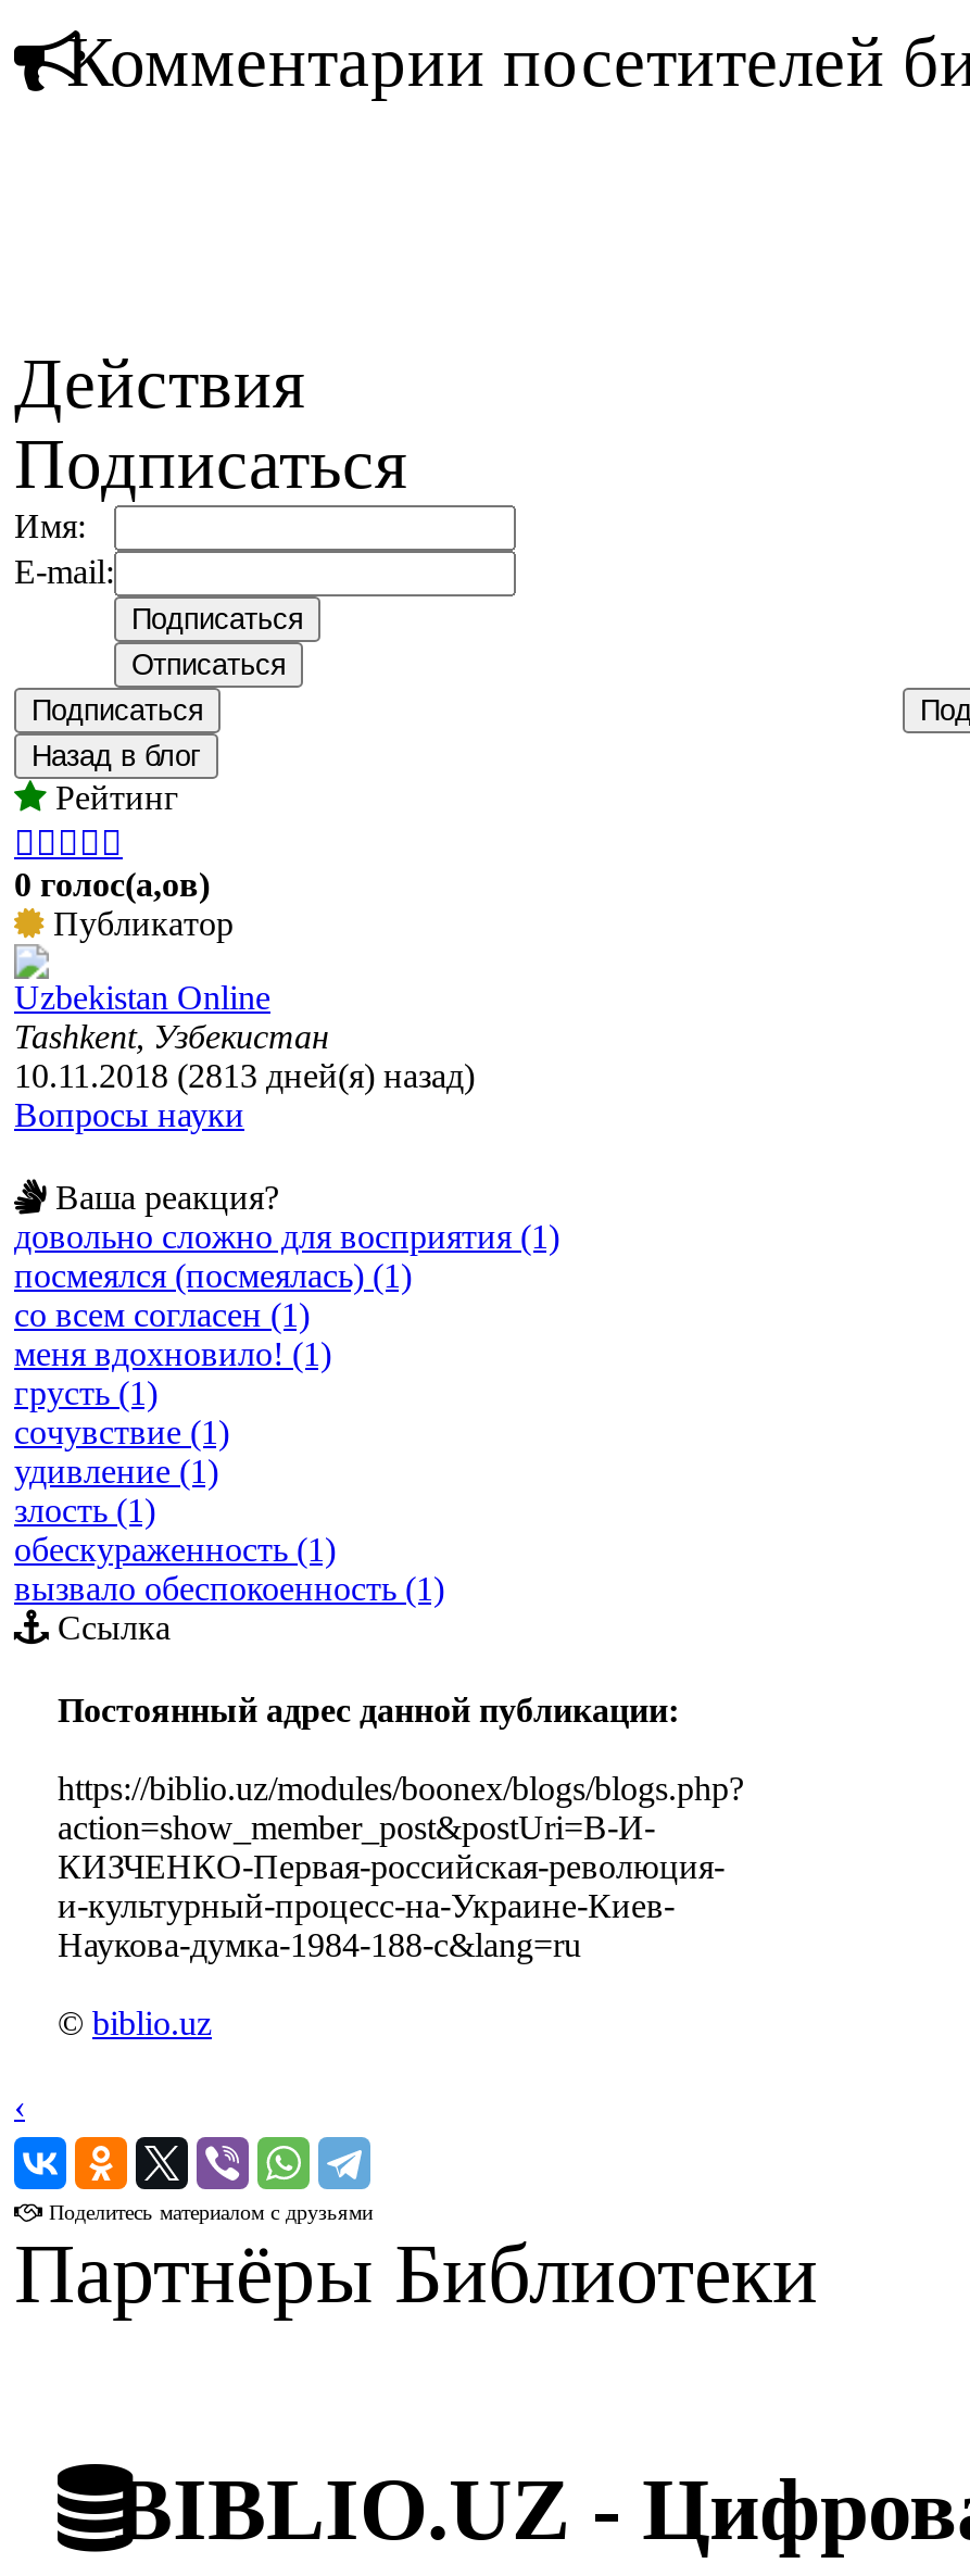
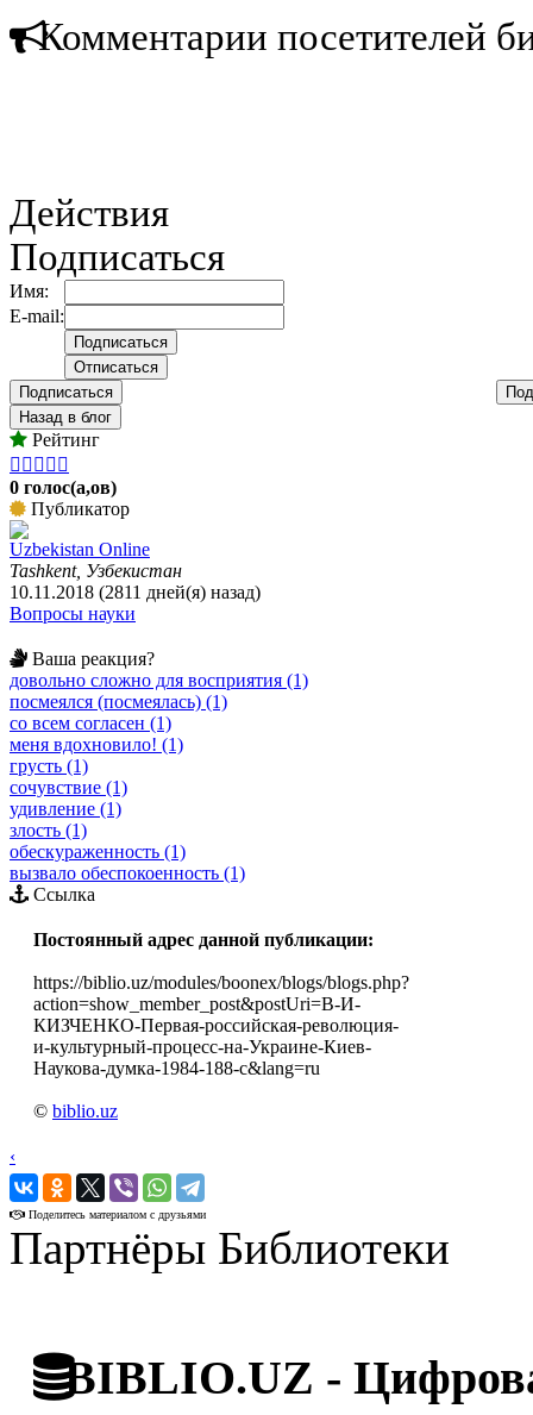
- 10.11.2018 (2813 дней(я) назад)
+ 10.11.2018 (2811 дней(я) назад)
